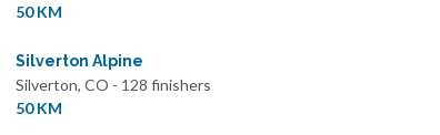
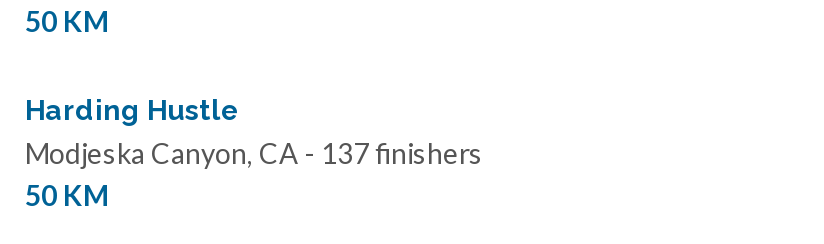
- Silverton Alpine
- Silverton, CO - 128 finishers
+ Harding Hustle
+ Modjeska Canyon, CA - 137 finishers
